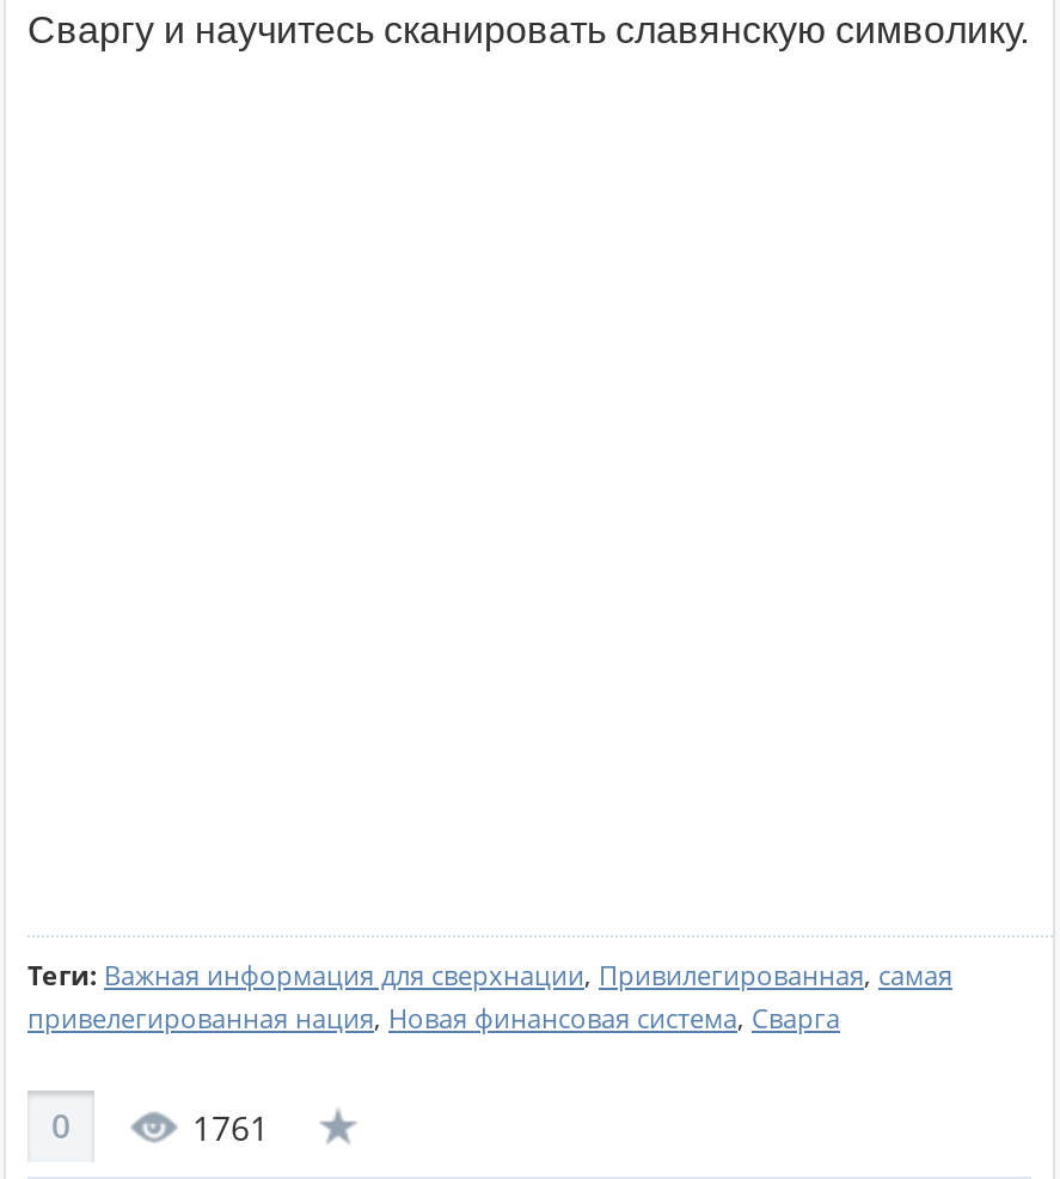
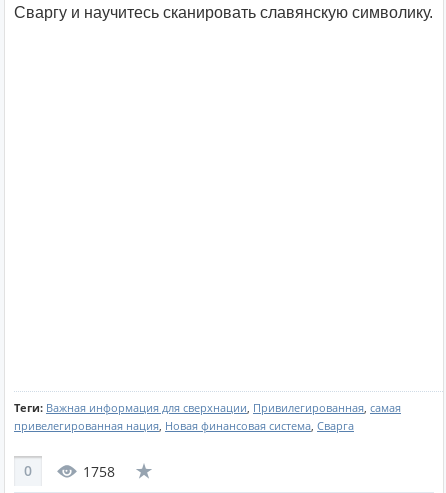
- 1761
+ 1758
